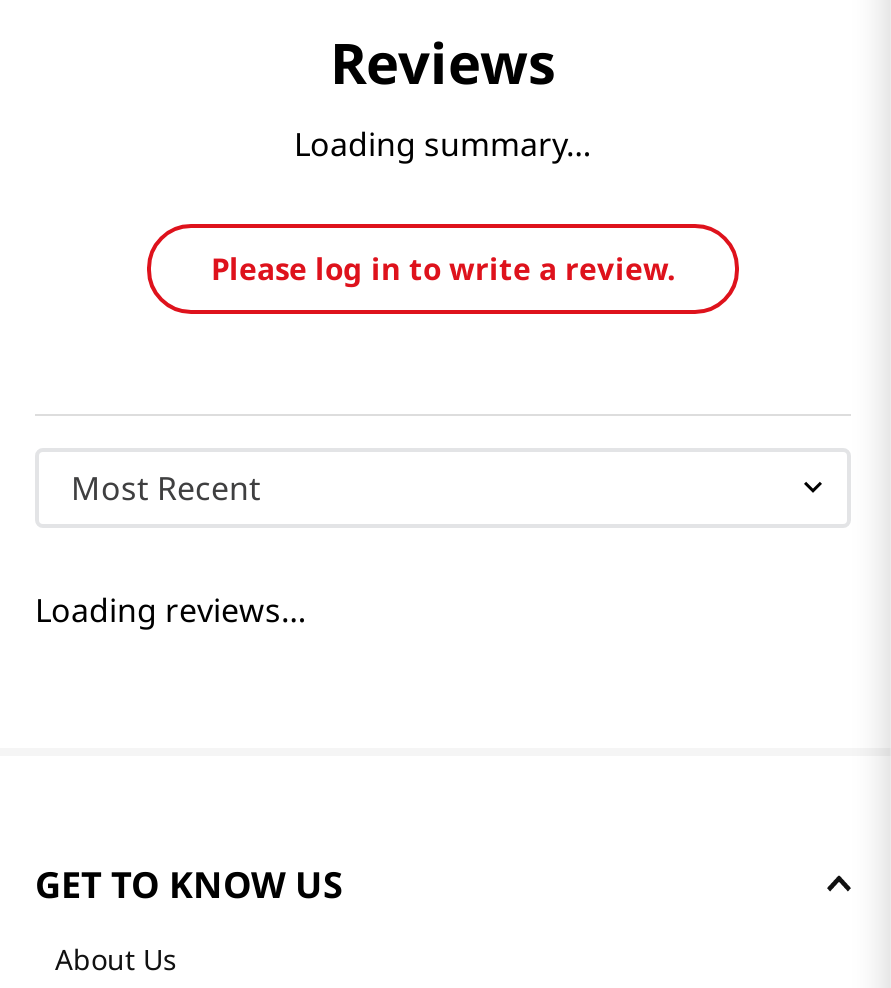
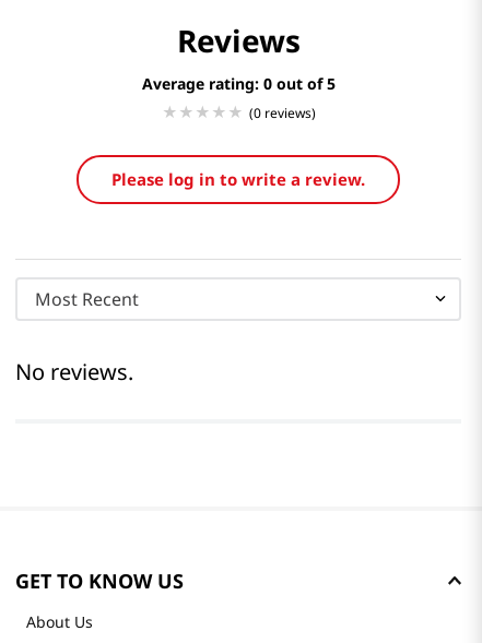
- Loading summary…
+ Average rating: 0
+ (0 reviews)

- Loading reviews…
+ No reviews.
